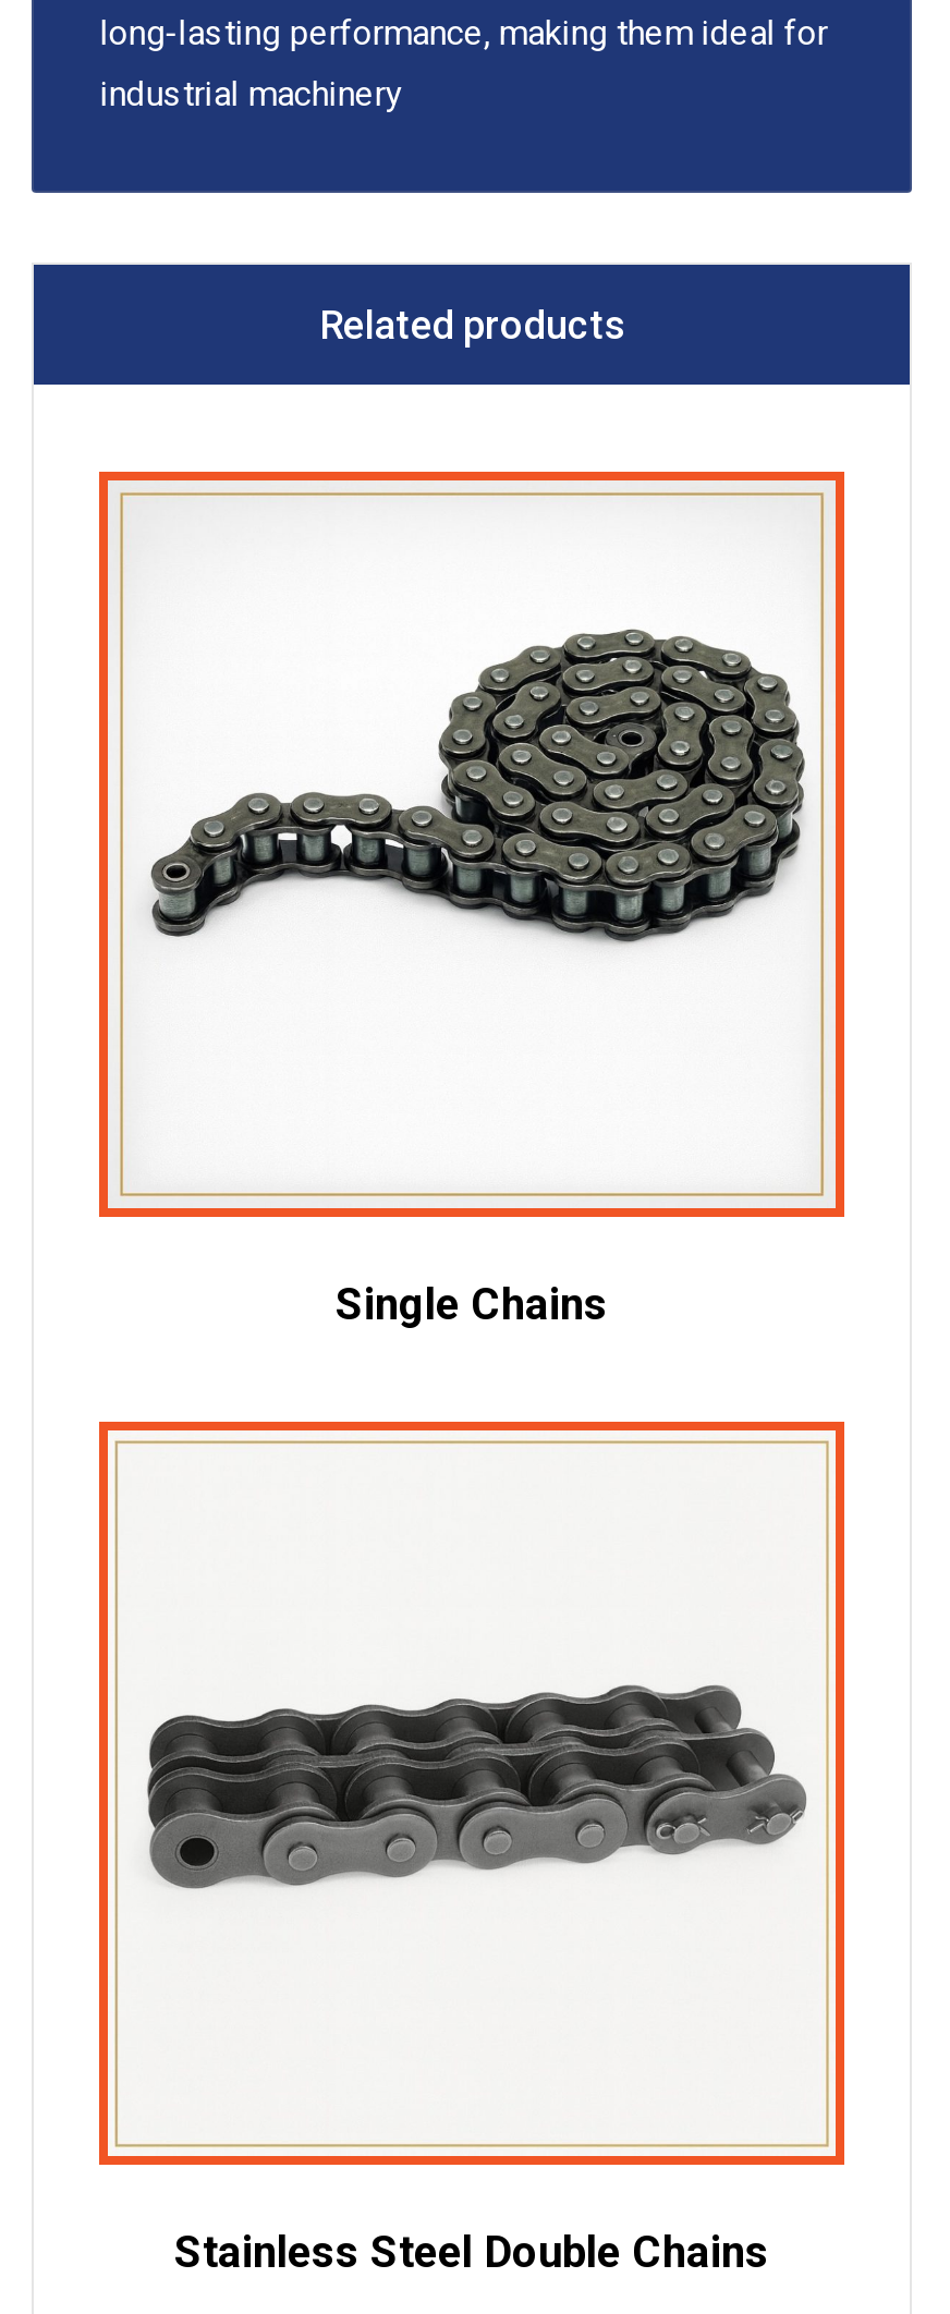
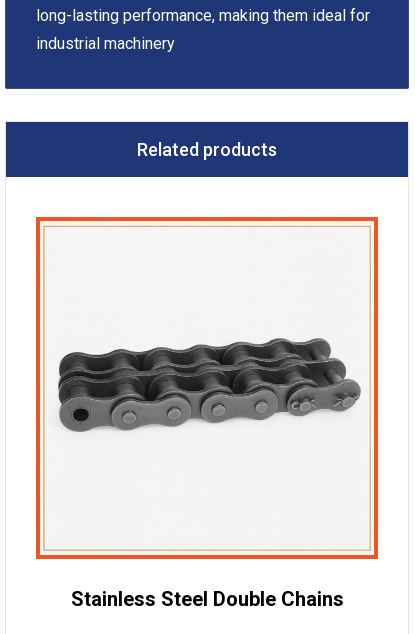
- [image]
- Single Chains
